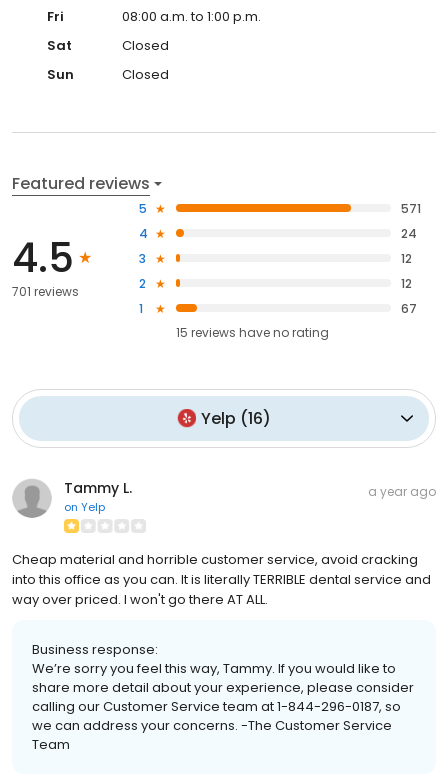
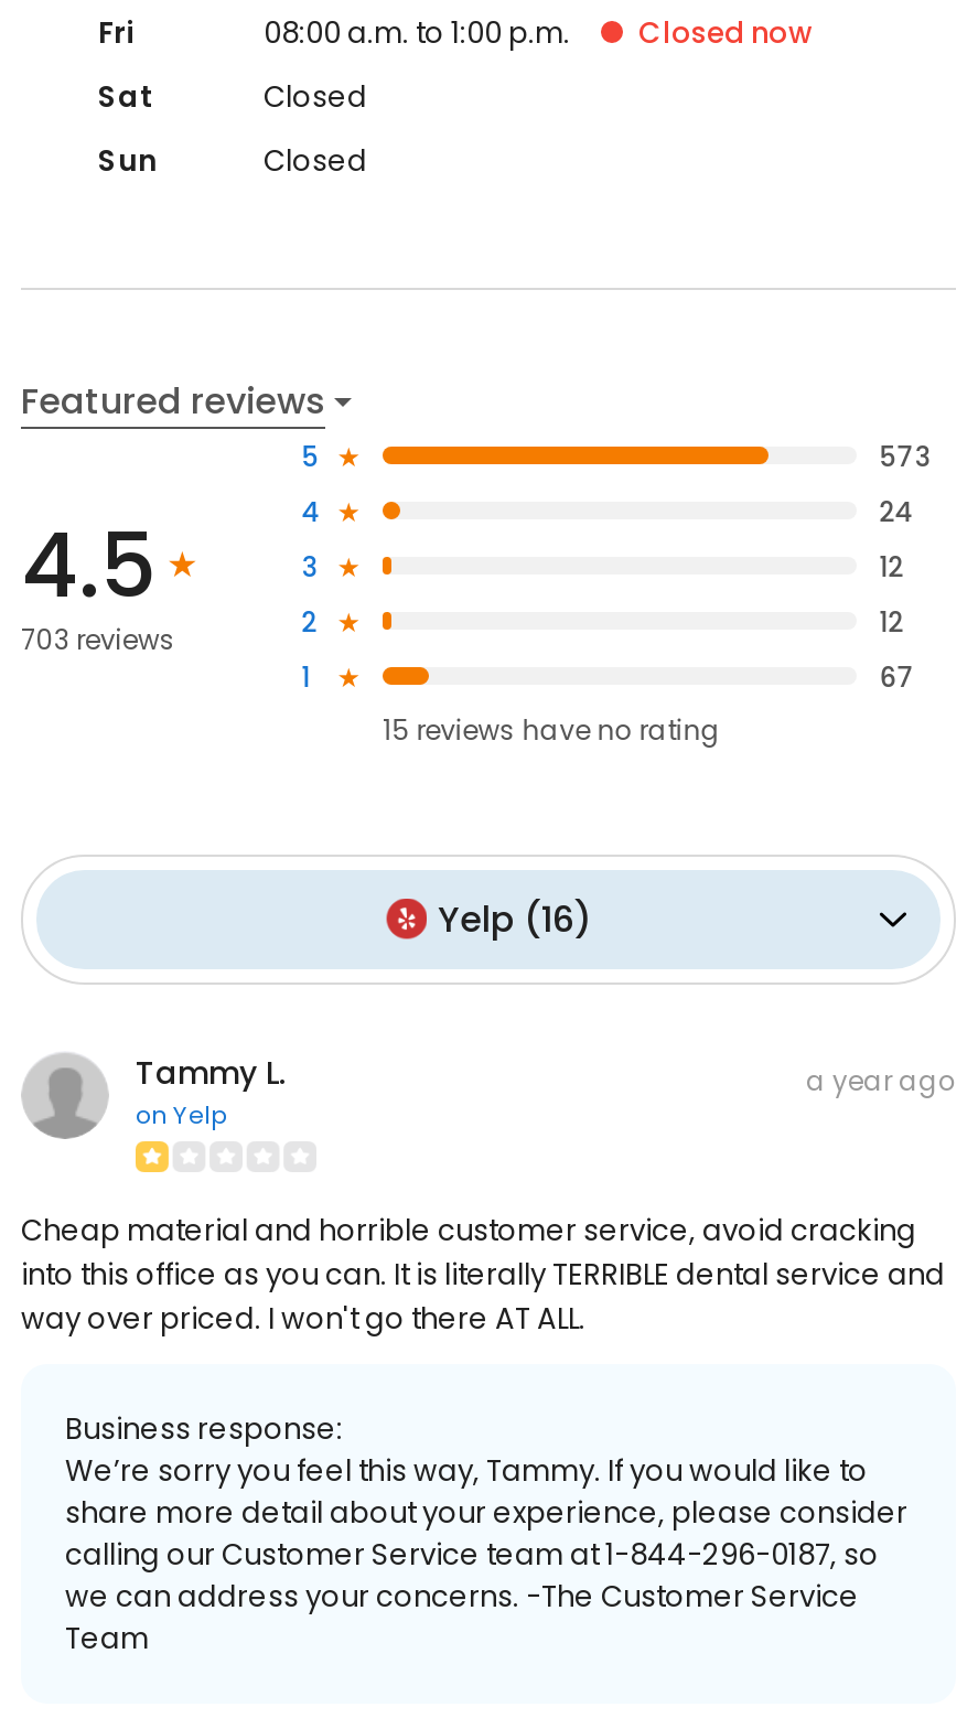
+ Closed now

- 571
+ 573

- 701 reviews
+ 703 reviews
